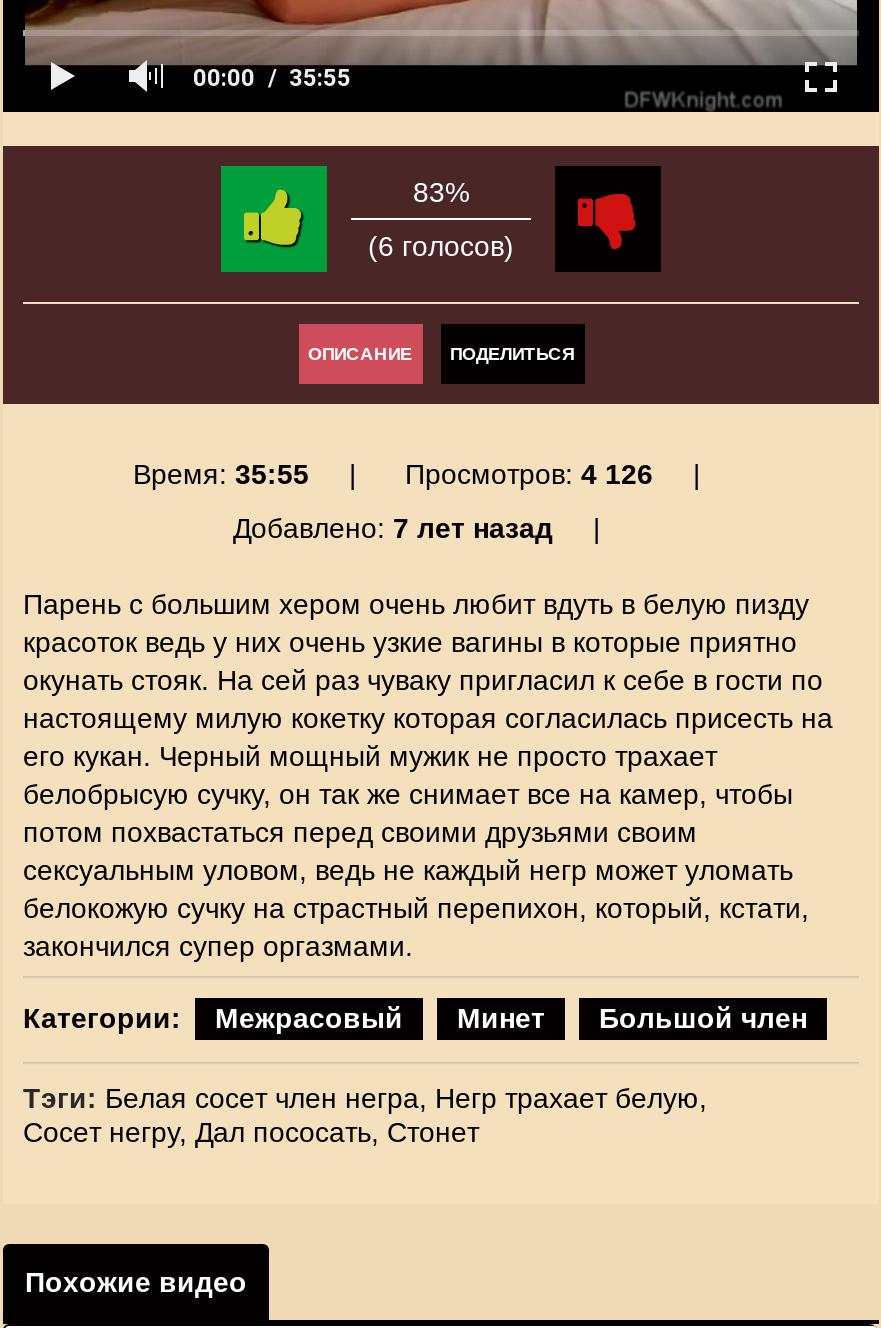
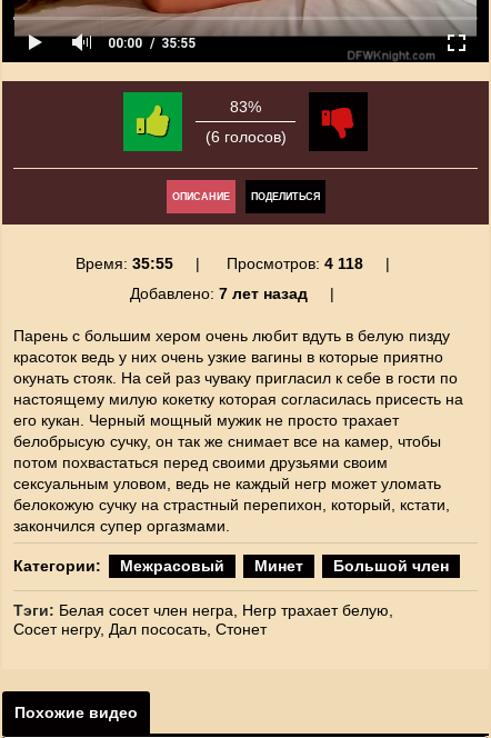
- Просмотров: 4 126
+ Просмотров: 4 118
